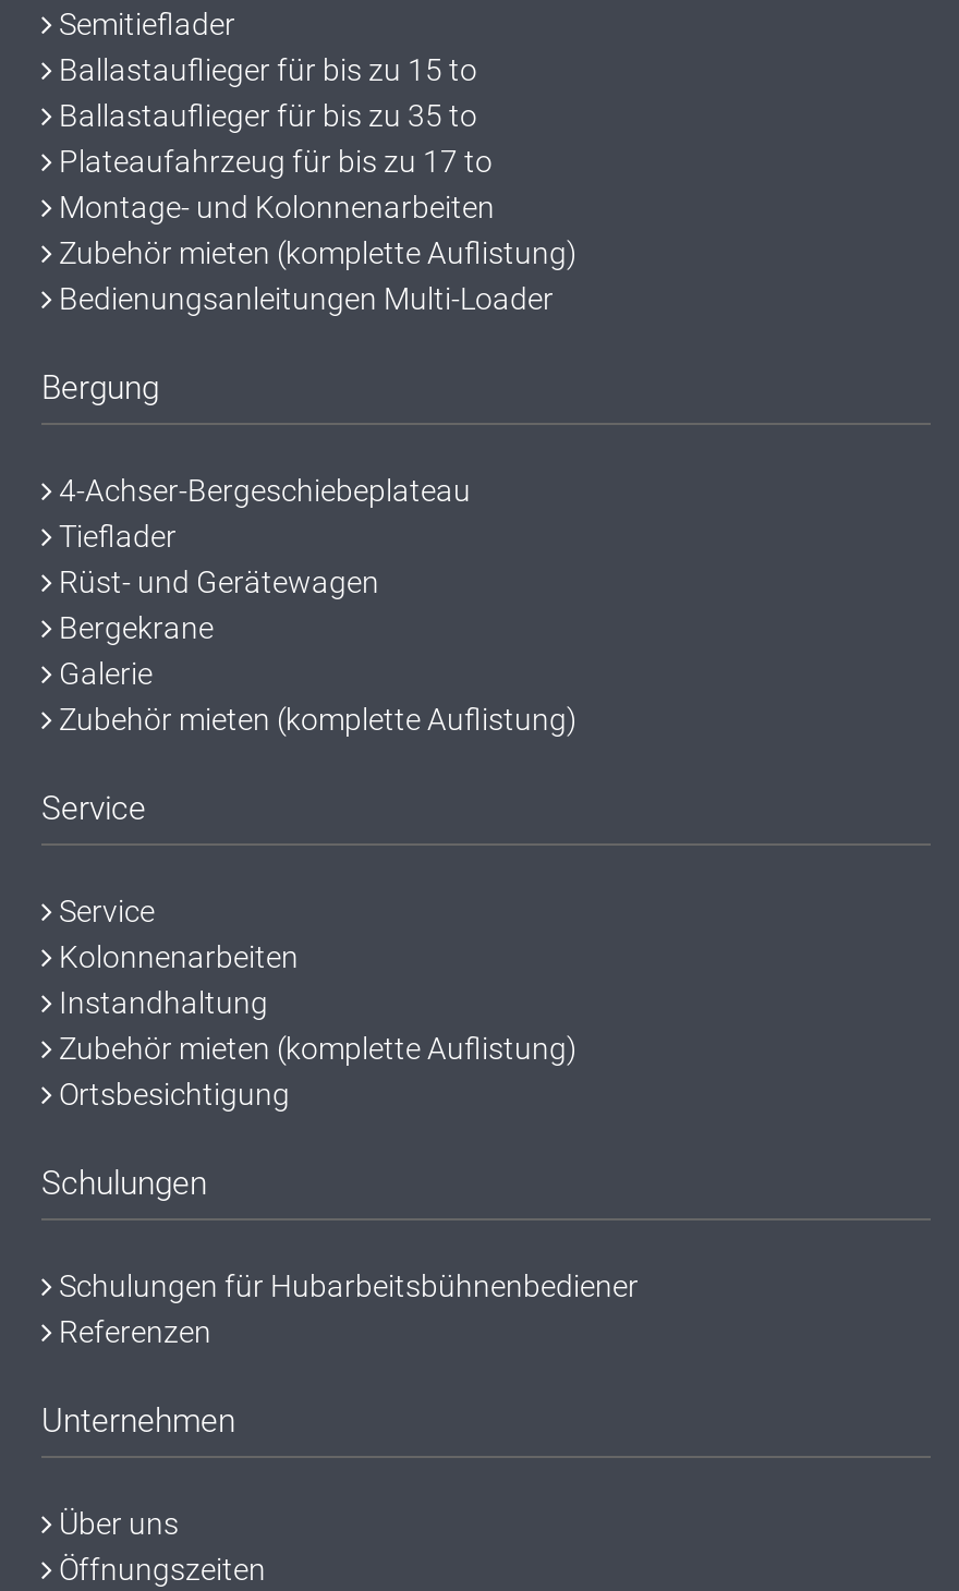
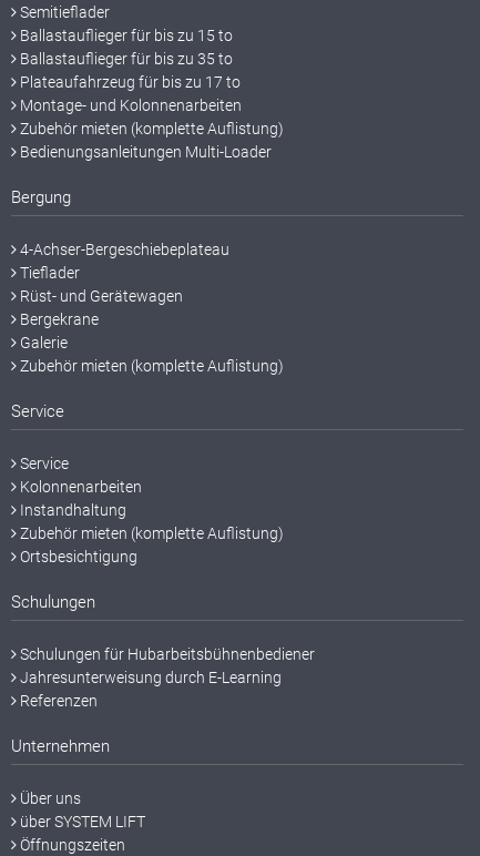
+ Jahresunterweisung durch E-Learning

+ über SYSTEM LIFT
